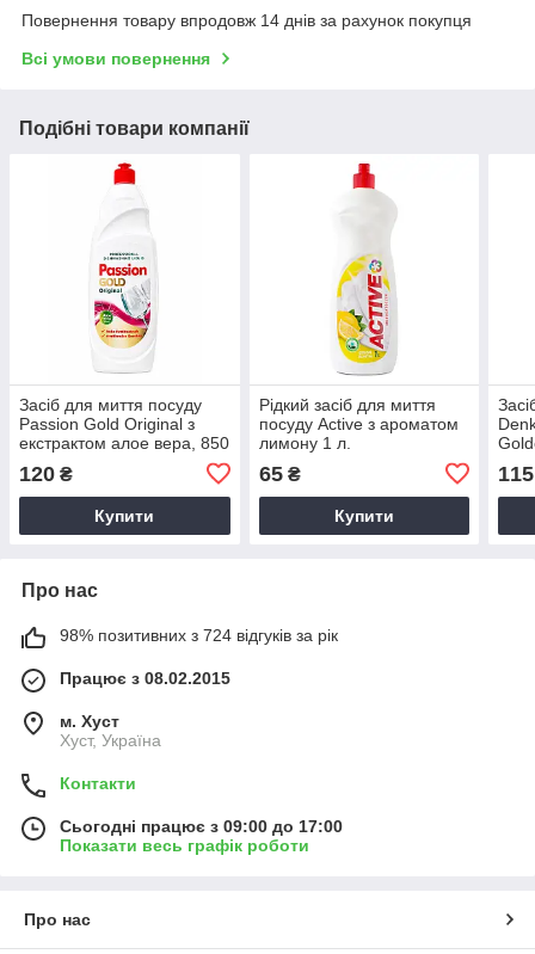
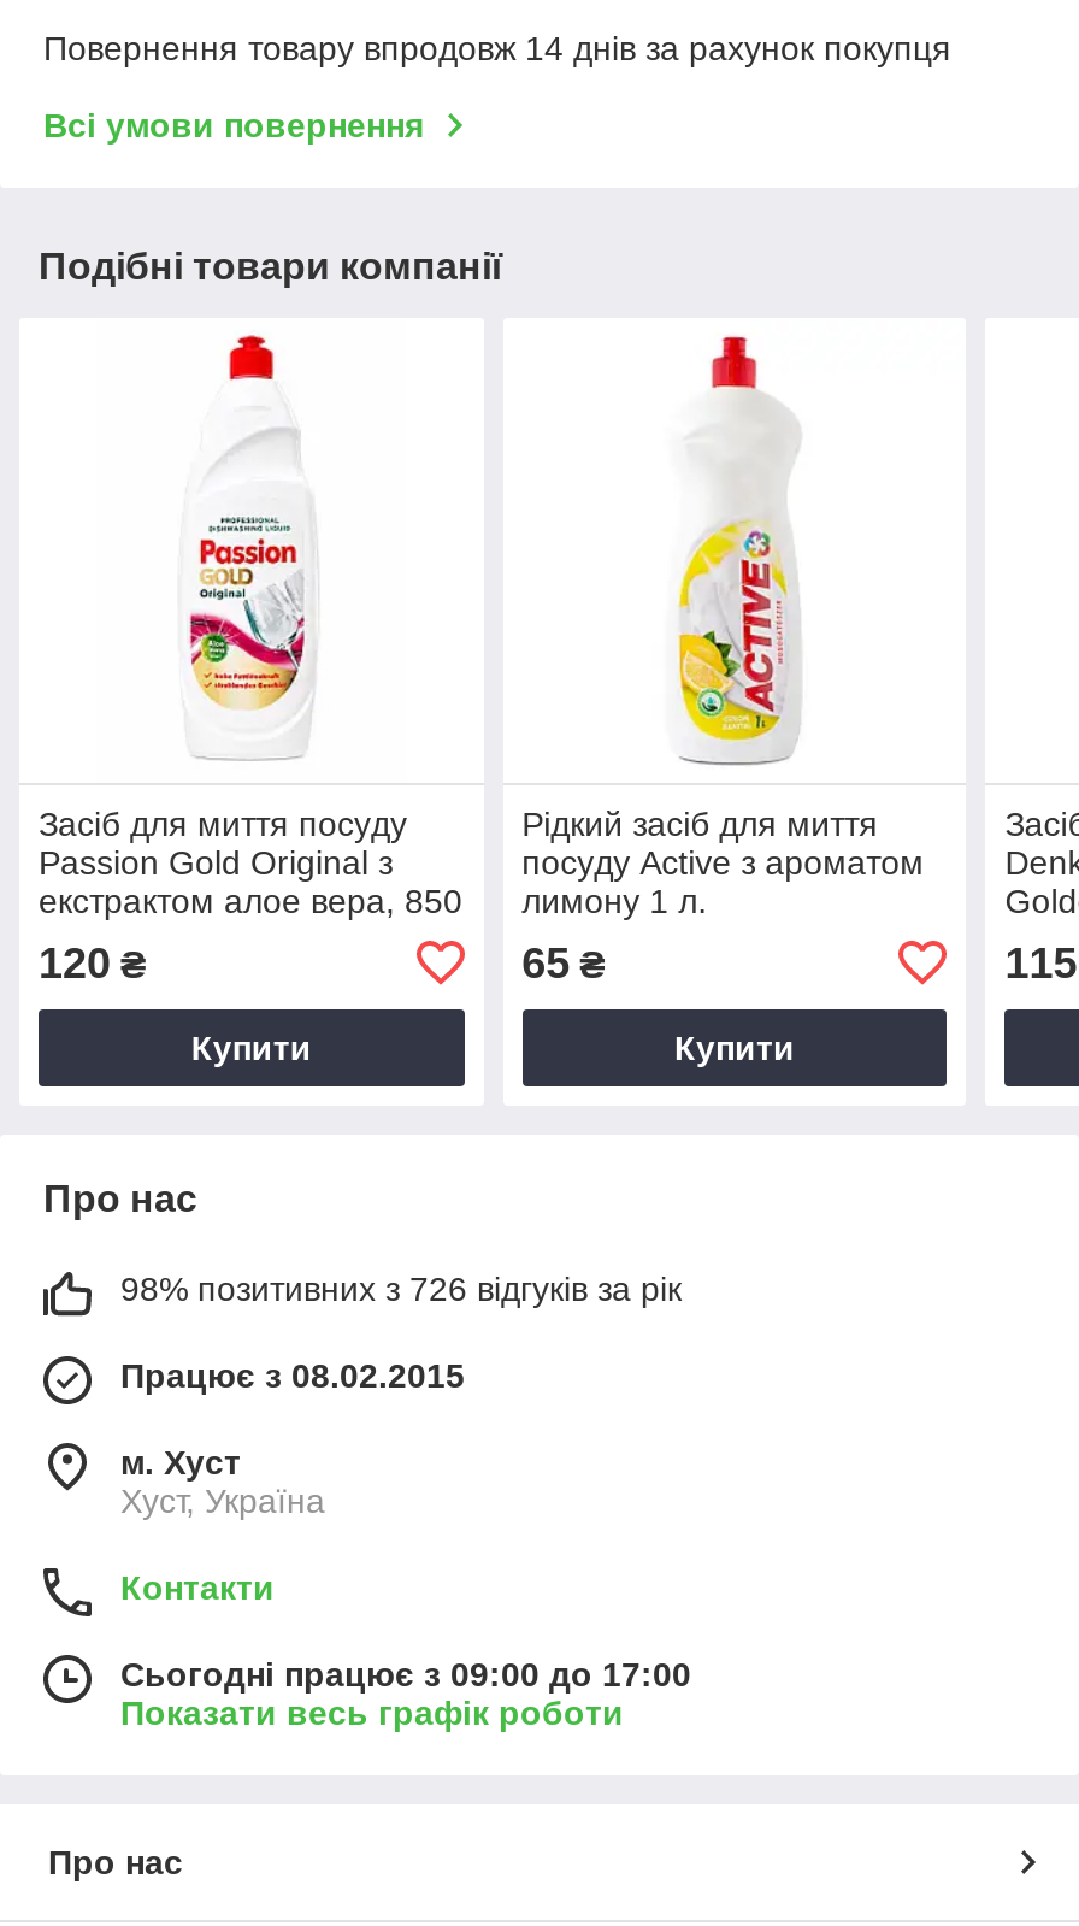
- 98% позитивних з 724 відгуків за рік
+ 98% позитивних з 726 відгуків за рік
